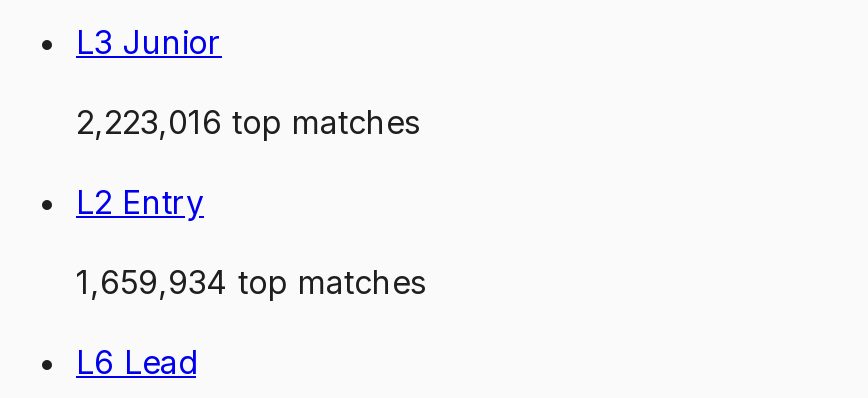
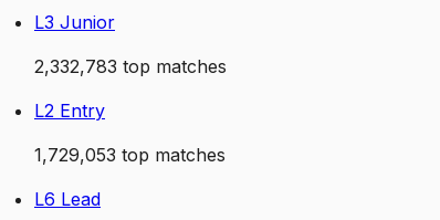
- 2,223,016 top matches
+ 2,332,783 top matches

- 1,659,934 top matches
+ 1,729,053 top matches
